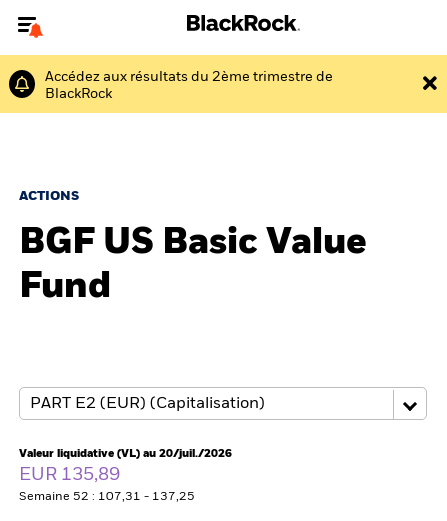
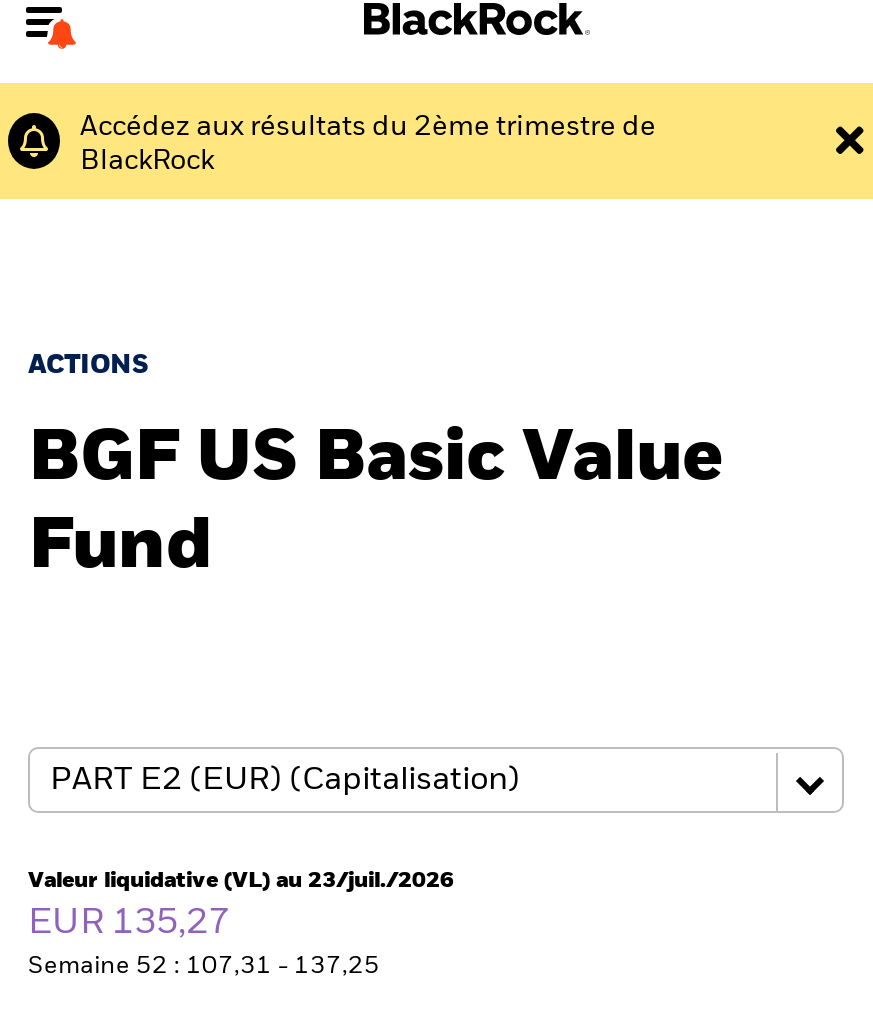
- Valeur liquidative (VL) au 20/juil./2026
+ Valeur liquidative (VL) au 23/juil./2026

- EUR 135,89
+ EUR 135,27
